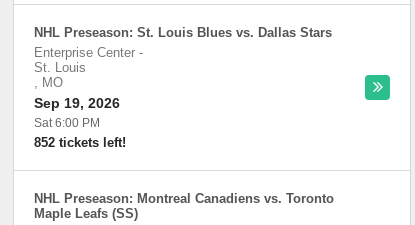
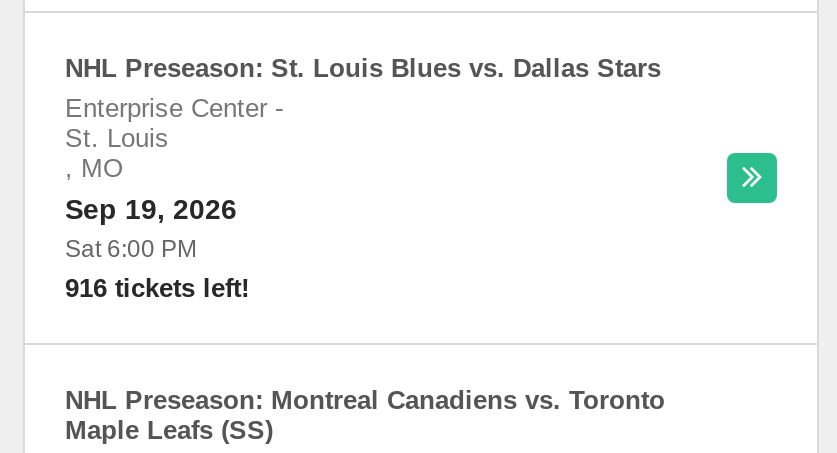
- 852 tickets left!
+ 916 tickets left!
